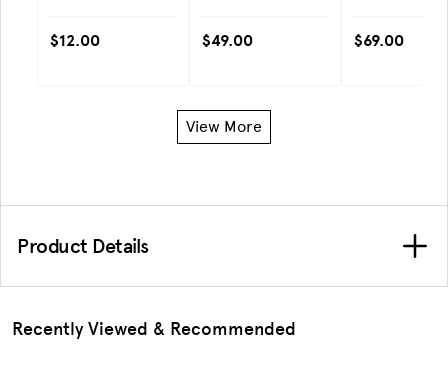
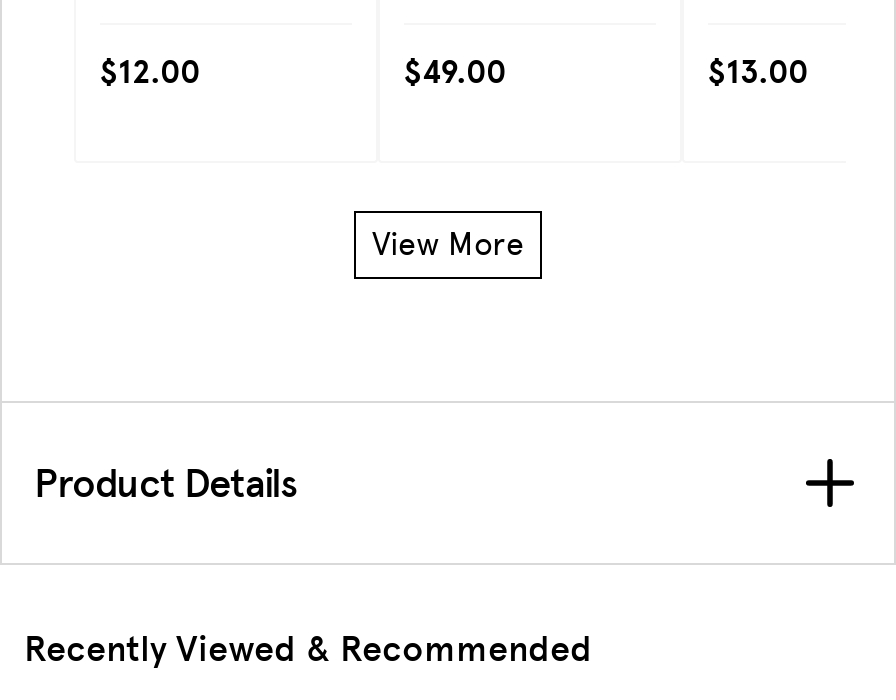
- $69.00
+ $13.00
